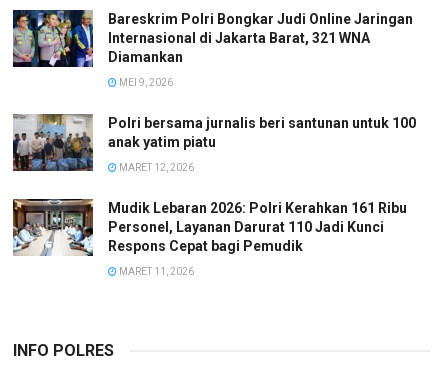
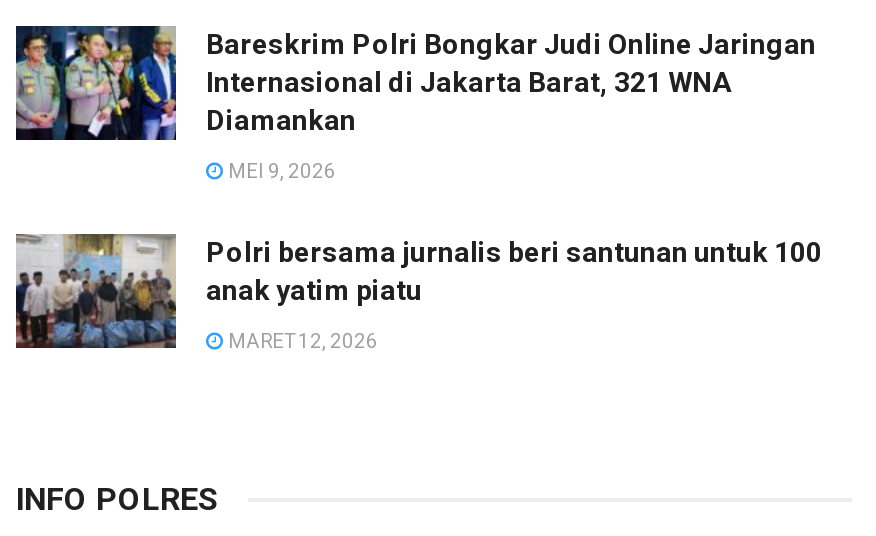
- [image]
- Mudik Lebaran 2026: Polri Kerahkan 161 Ribu
- Personel, Layanan Darurat 110 Jadi Kunci
- Respons Cepat bagi Pemudik
- MARET 11, 2026
